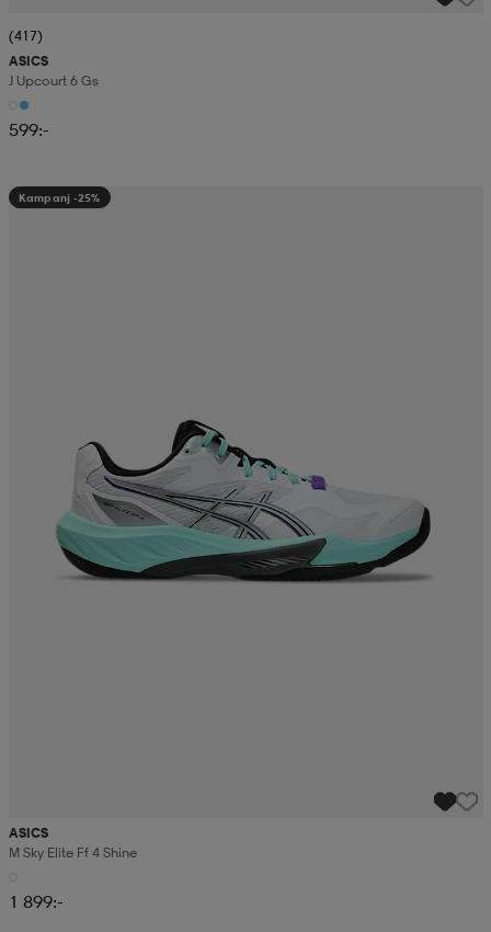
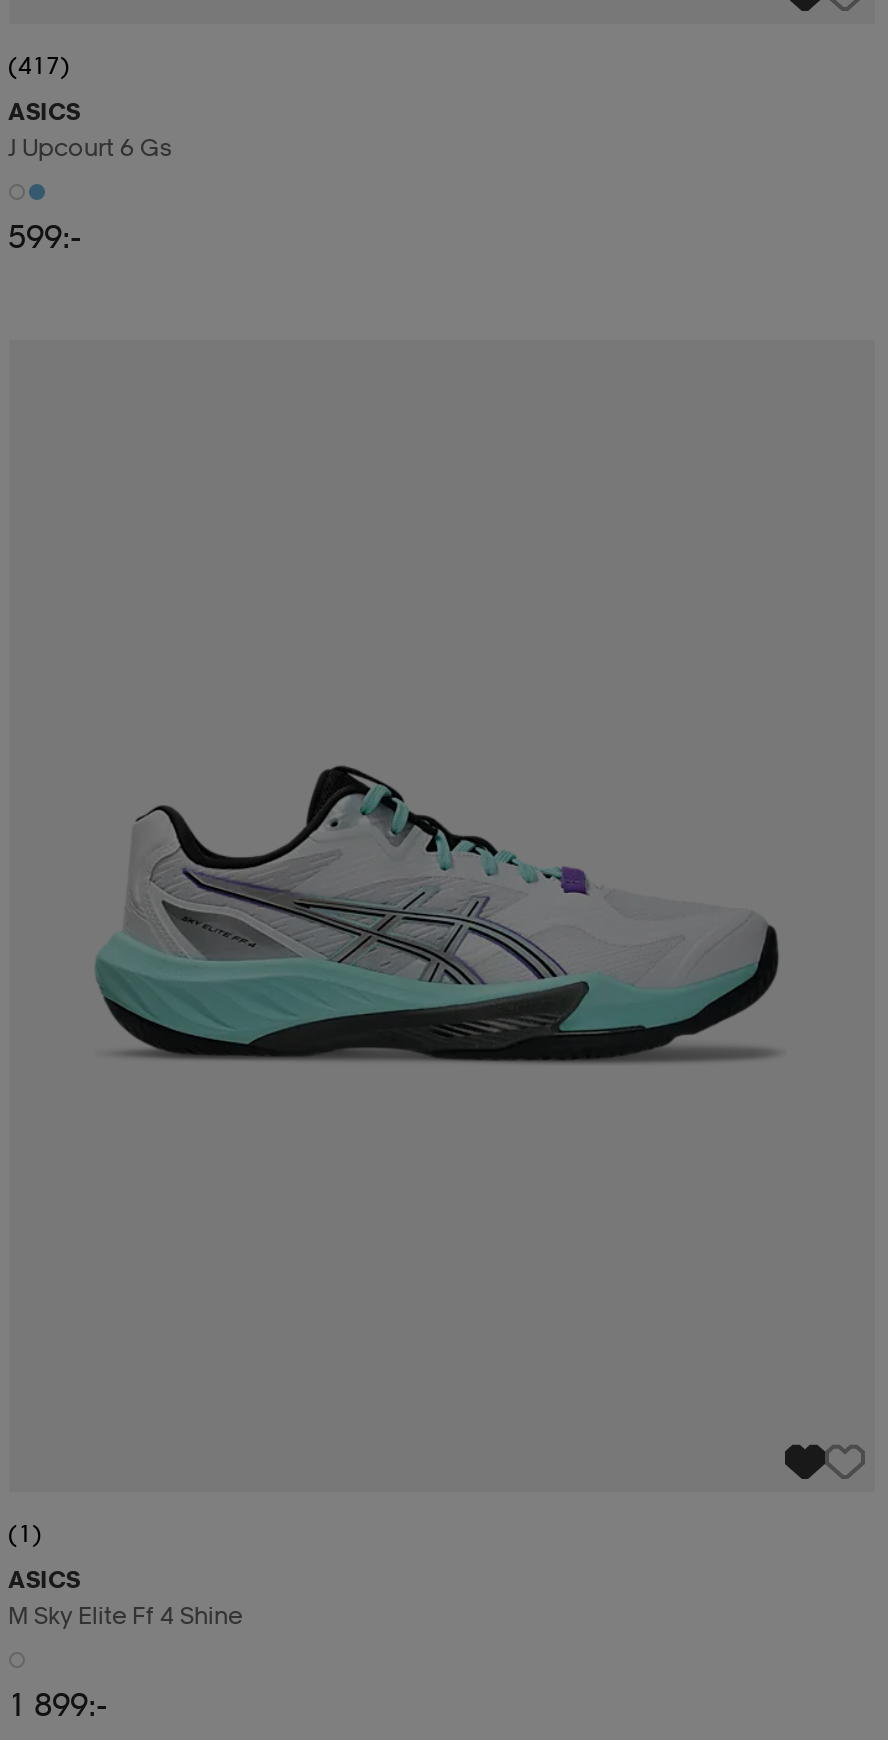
- Kampanj -25%
+ (1)
